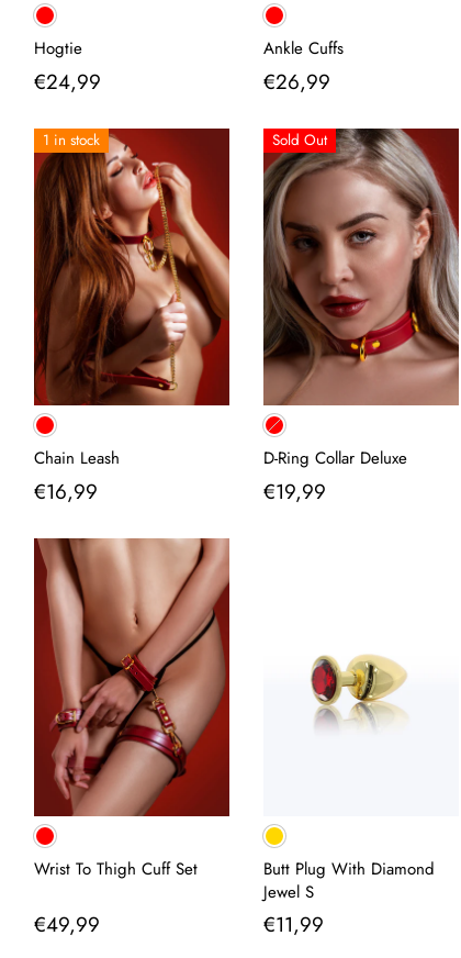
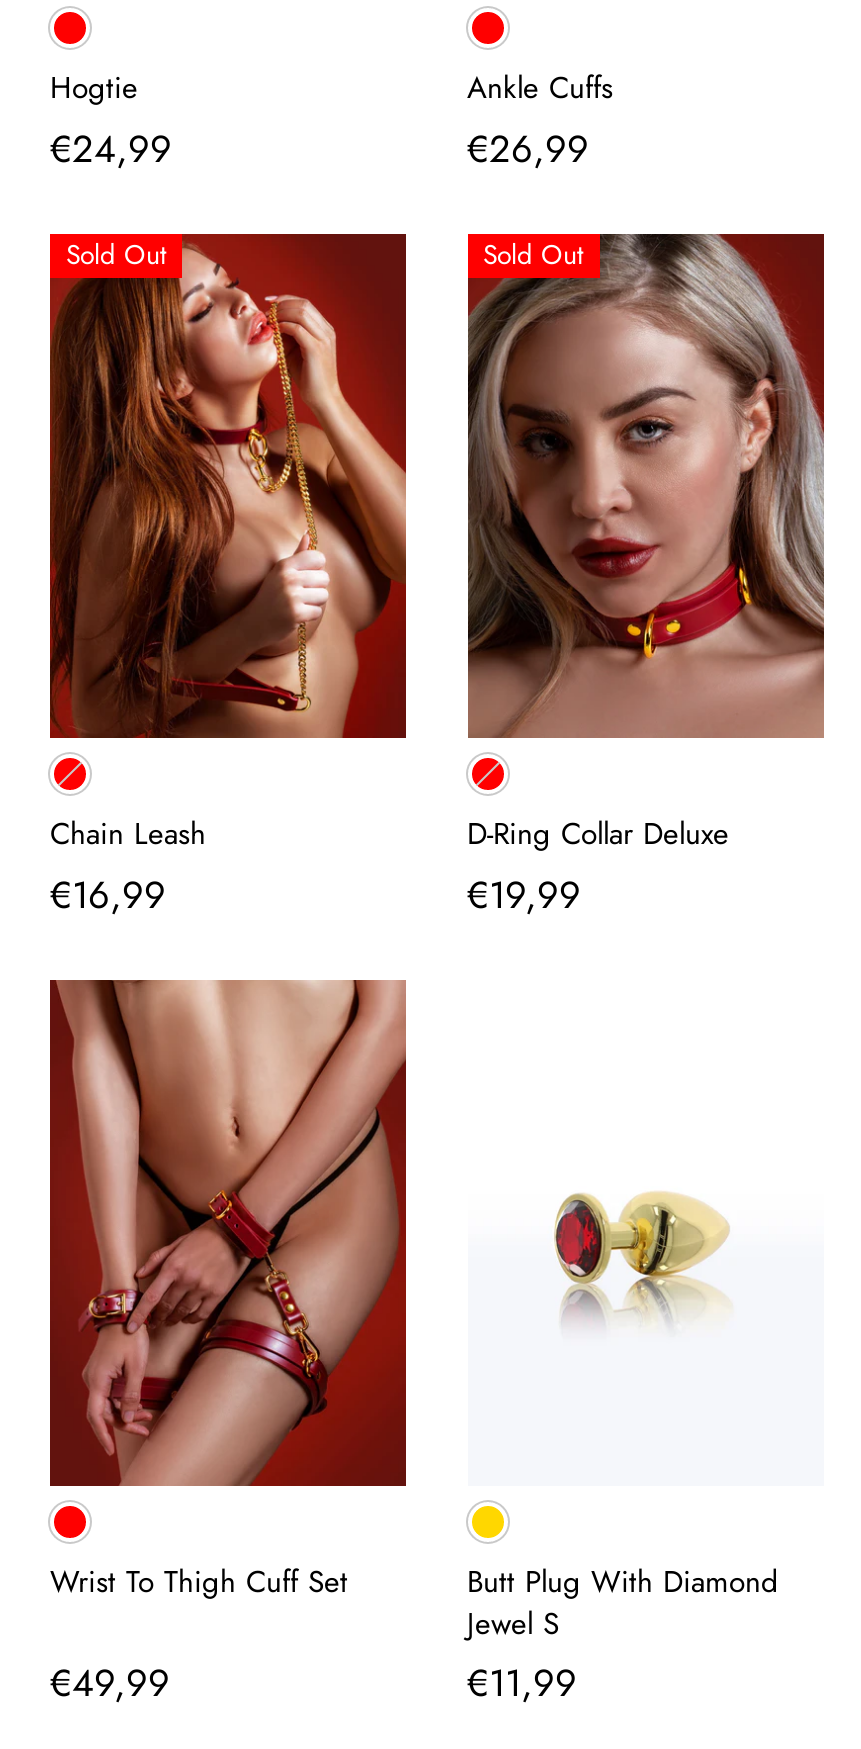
- 1 in stock
+ Sold Out
